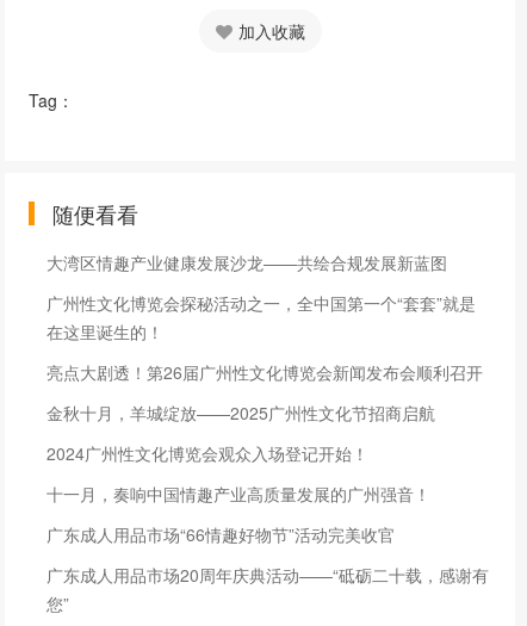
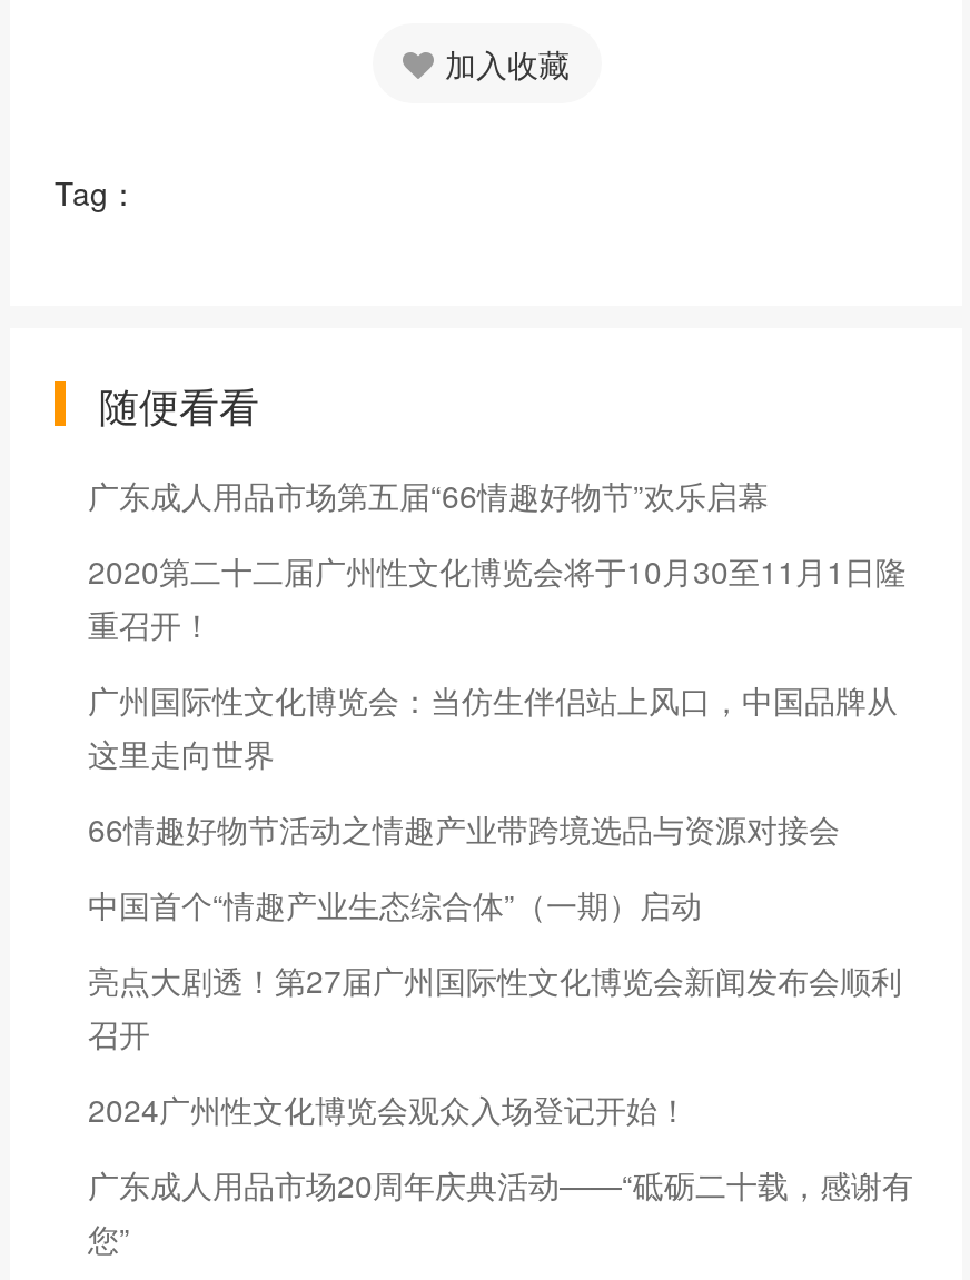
- 大湾区情趣产业健康发展沙龙——共绘合规发展新蓝图
- 广州性文化博览会探秘活动之一，全中国第一个“套套”就是
- 在这里诞生的！
- 亮点大剧透！第26届广州性文化博览会新闻发布会顺利召开
- 金秋十月，羊城绽放——2025广州性文化节招商启航
+ 广东成人用品市场第五届“66情趣好物节”欢乐启幕
+ 2020第二十二届广州性文化博览会将于10月30至11月1日隆
+ 重召开！
+ 广州国际性文化博览会：当仿生伴侣站上风口，中国品牌从
+ 这里走向世界
+ 66情趣好物节活动之情趣产业带跨境选品与资源对接会
+ 中国首个“情趣产业生态综合体”（一期）启动
+ 亮点大剧透！第27届广州国际性文化博览会新闻发布会顺利
+ 召开

moved down: 2024广州性文化博览会观众入场登记开始！

- 十一月，奏响中国情趣产业高质量发展的广州强音！
- 广东成人用品市场“66情趣好物节”活动完美收官
